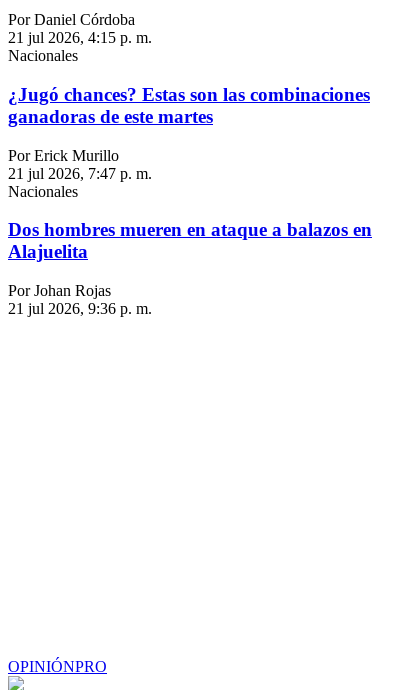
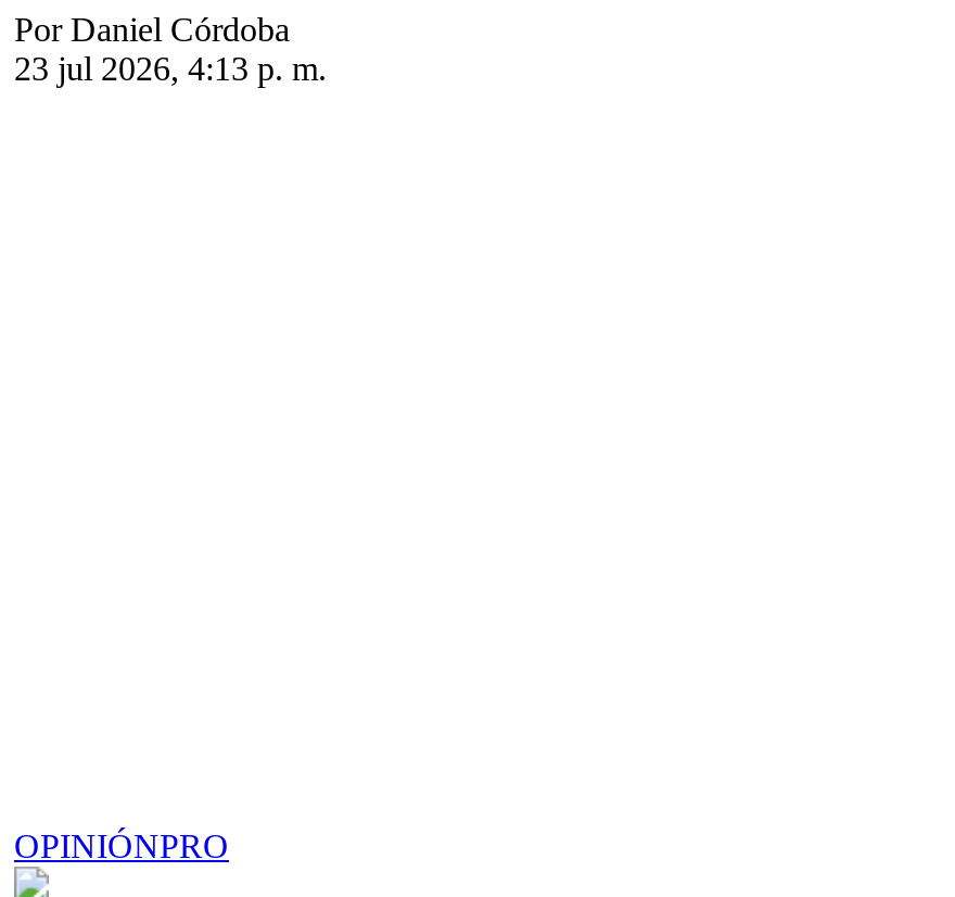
- 21 jul 2026, 4:15 p. m.
- Nacionales
- ¿Jugó chances? Estas son las combinaciones
- ganadoras de este martes
- Por Erick Murillo
- 21 jul 2026, 7:47 p. m.
- Nacionales
- Dos hombres mueren en ataque a balazos en
- Alajuelita
- Por Johan Rojas
- 21 jul 2026, 9:36 p. m.
+ 23 jul 2026, 4:13 p. m.
